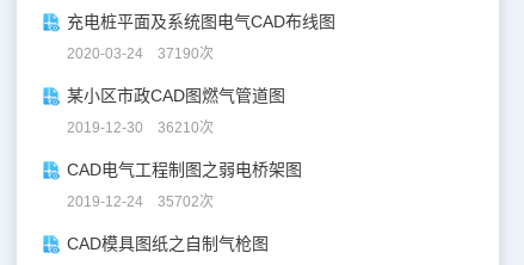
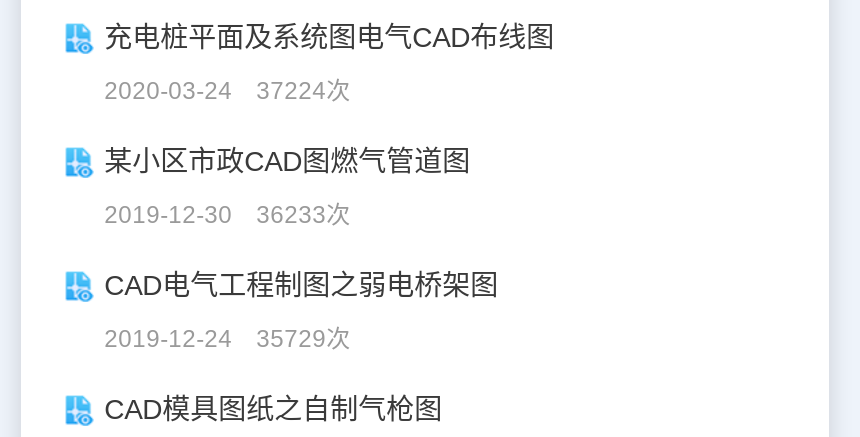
- 2020-03-24 37190次
+ 2020-03-24 37224次

- 2019-12-30 36210次
+ 2019-12-30 36233次

- 2019-12-24 35702次
+ 2019-12-24 35729次
